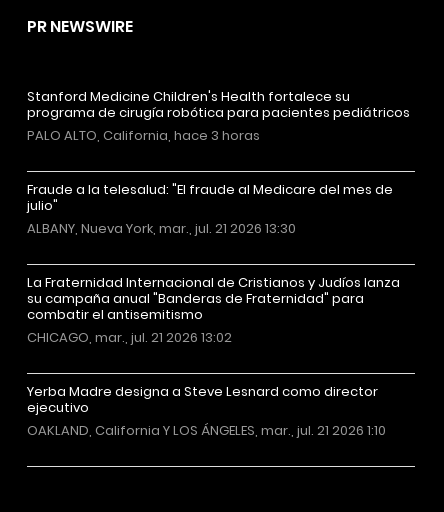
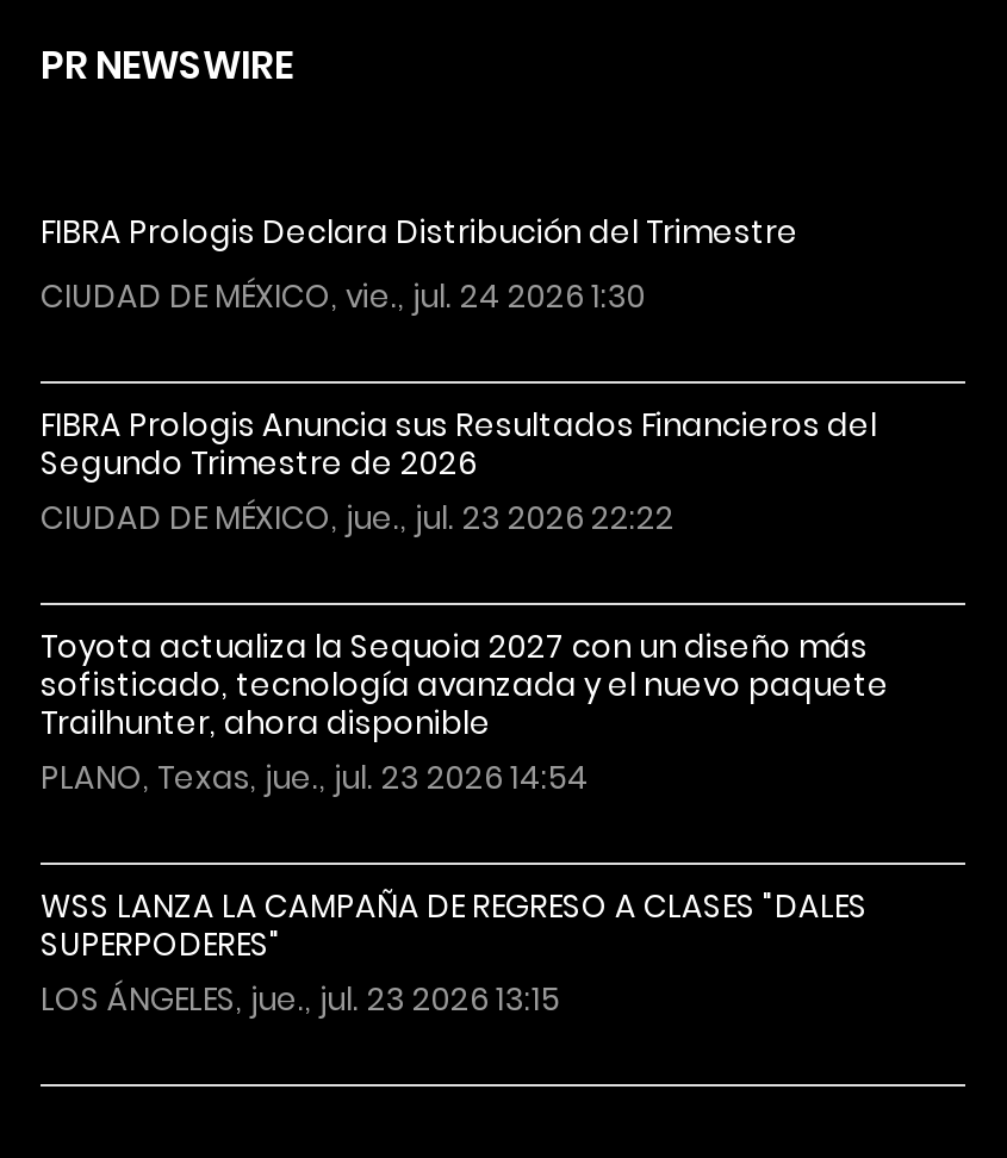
- Stanford Medicine Children's Health fortalece su
- programa de cirugía robótica para pacientes pediátricos
- PALO ALTO, California, hace 3 horas
+ FIBRA Prologis Declara Distribución del Trimestre
+ CIUDAD DE MÉXICO, vie., jul. 24 2026 1:30

- Fraude a la telesalud: "El fraude al Medicare del mes de
- julio"
- ALBANY, Nueva York, mar., jul. 21 2026 13:30
+ FIBRA Prologis Anuncia sus Resultados Financieros del
+ Segundo Trimestre de 2026
+ CIUDAD DE MÉXICO, jue., jul. 23 2026 22:22

- La Fraternidad Internacional de Cristianos y Judíos lanza
- su campaña anual "Banderas de Fraternidad" para
- combatir el antisemitismo
- CHICAGO, mar., jul. 21 2026 13:02
+ Toyota actualiza la Sequoia 2027 con un diseño más
+ sofisticado, tecnología avanzada y el nuevo paquete
+ Trailhunter, ahora disponible
+ PLANO, Texas, jue., jul. 23 2026 14:54

- Yerba Madre designa a Steve Lesnard como director
- ejecutivo
- OAKLAND, California Y LOS ÁNGELES, mar., jul. 21 2026 1:10
+ WSS LANZA LA CAMPAÑA DE REGRESO A CLASES "DALES
+ SUPERPODERES"
+ LOS ÁNGELES, jue., jul. 23 2026 13:15
